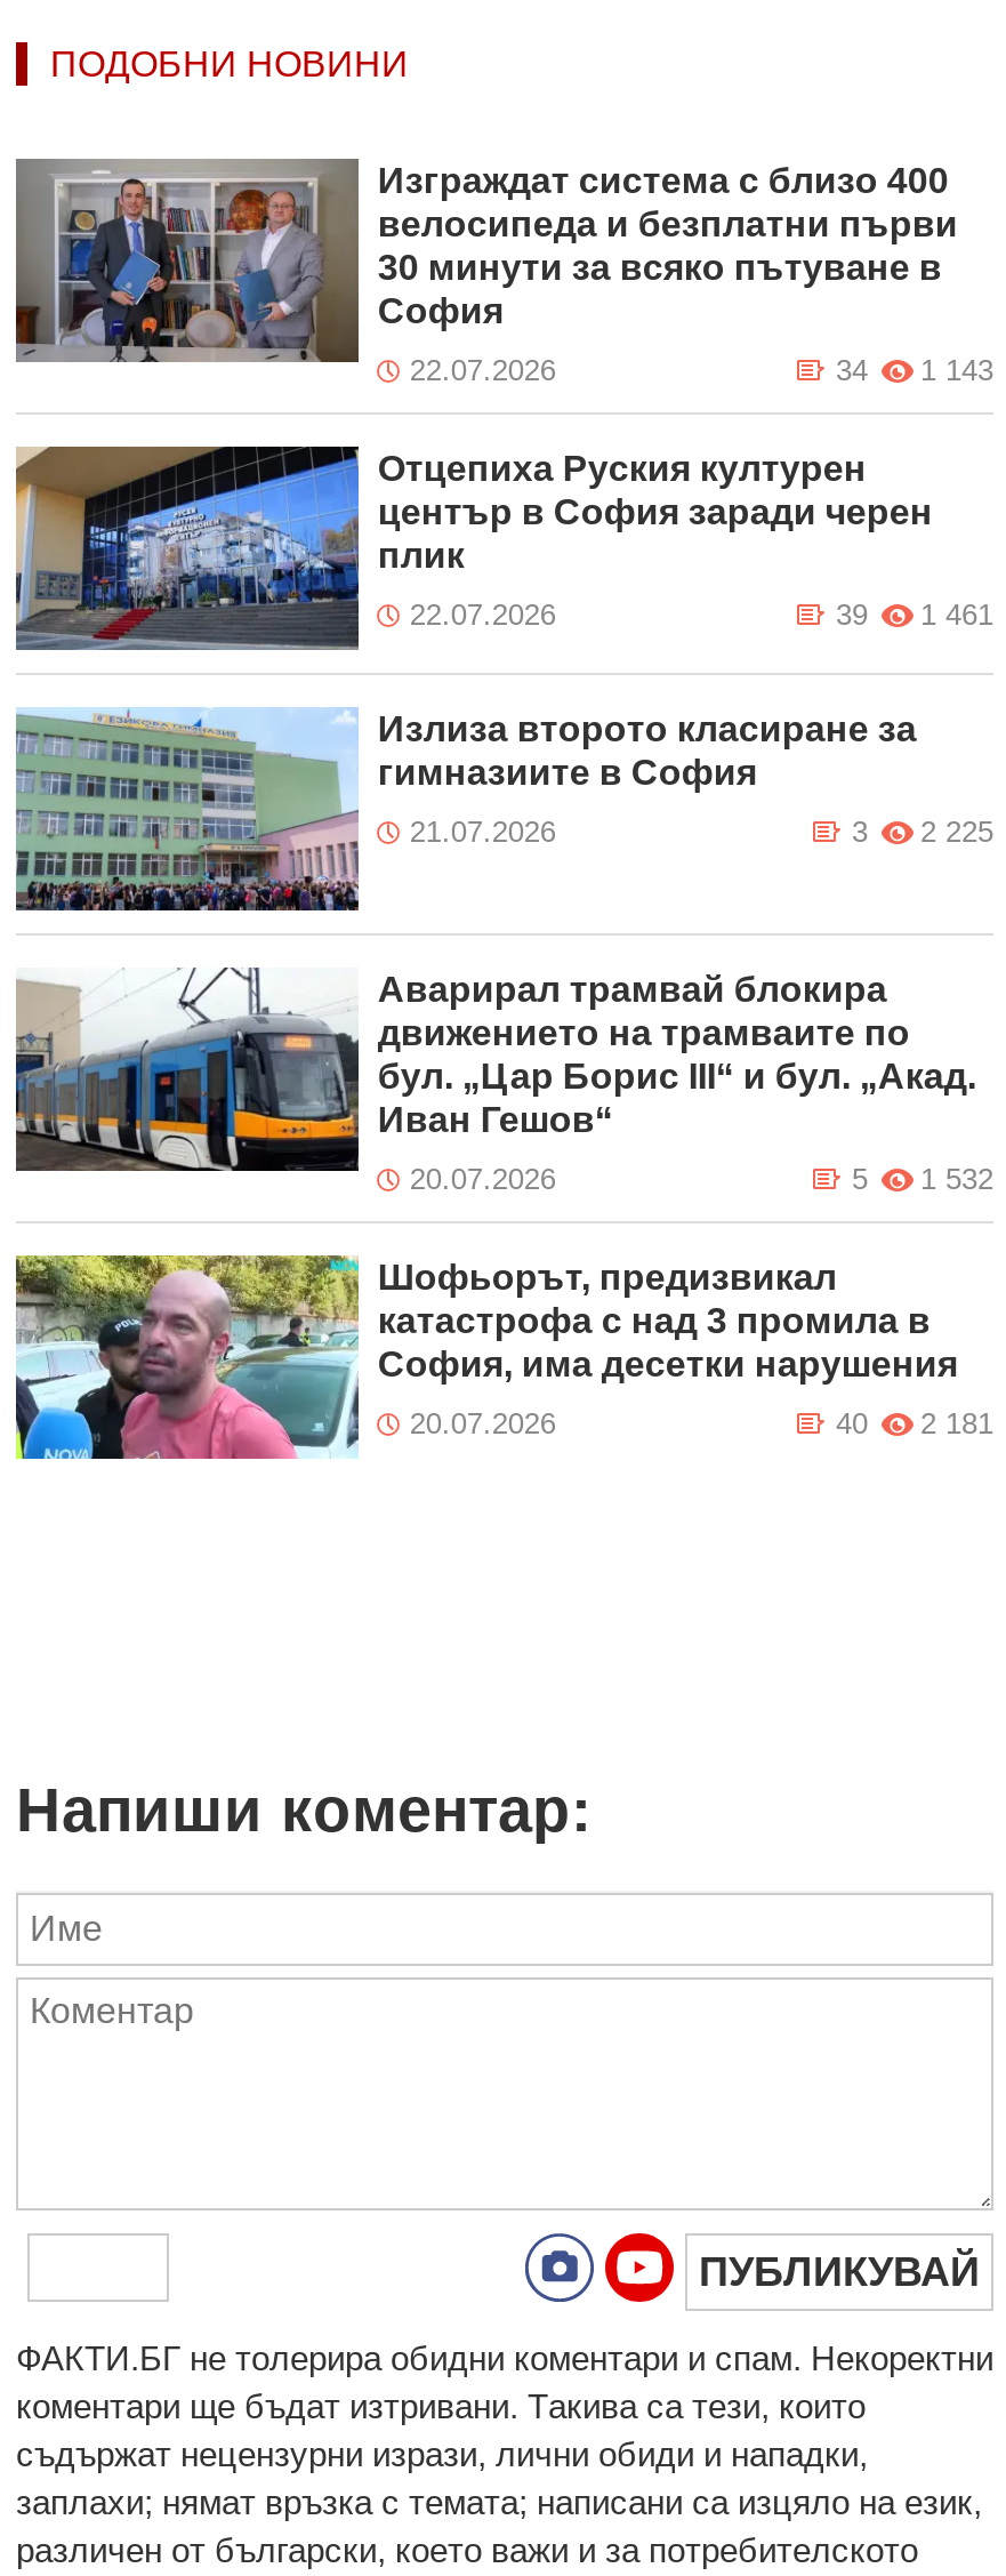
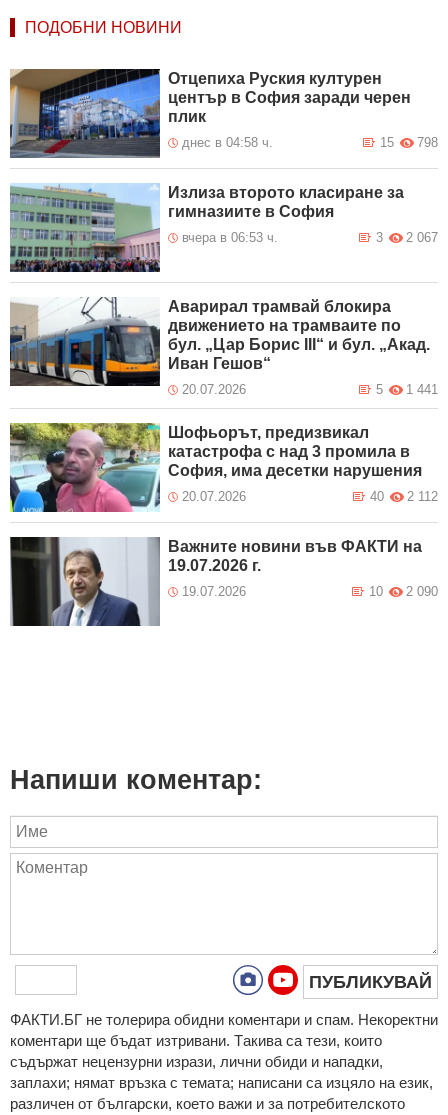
- [image]
- Изграждат система с близо 400
- велосипеда и безплатни първи
- 30 минути за всяко пътуване в
- София
- 22.07.2026
- 1 143
- 34

moved up: [image] | Отцепиха Руския културен | център в София заради черен | плик

- 22.07.2026
- 1 461
- 39
+ днес в 04:58 ч.
+ 798
+ 15

moved up: [image] | Излиза второто класиране за | гимназиите в София | ... | 20.07.2026 | 40

- 21.07.2026
- 2 225
+ вчера в 06:53 ч.
+ 2 067

- 5 1 532
+ 5 1 441

- 40 2 181
+ 40 2 112

+ [image]
+ Важните новини във ФАКТИ на
+ 19.07.2026 г.
+ 19.07.2026
+ 2 090
+ 10
